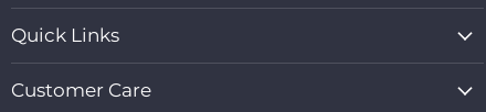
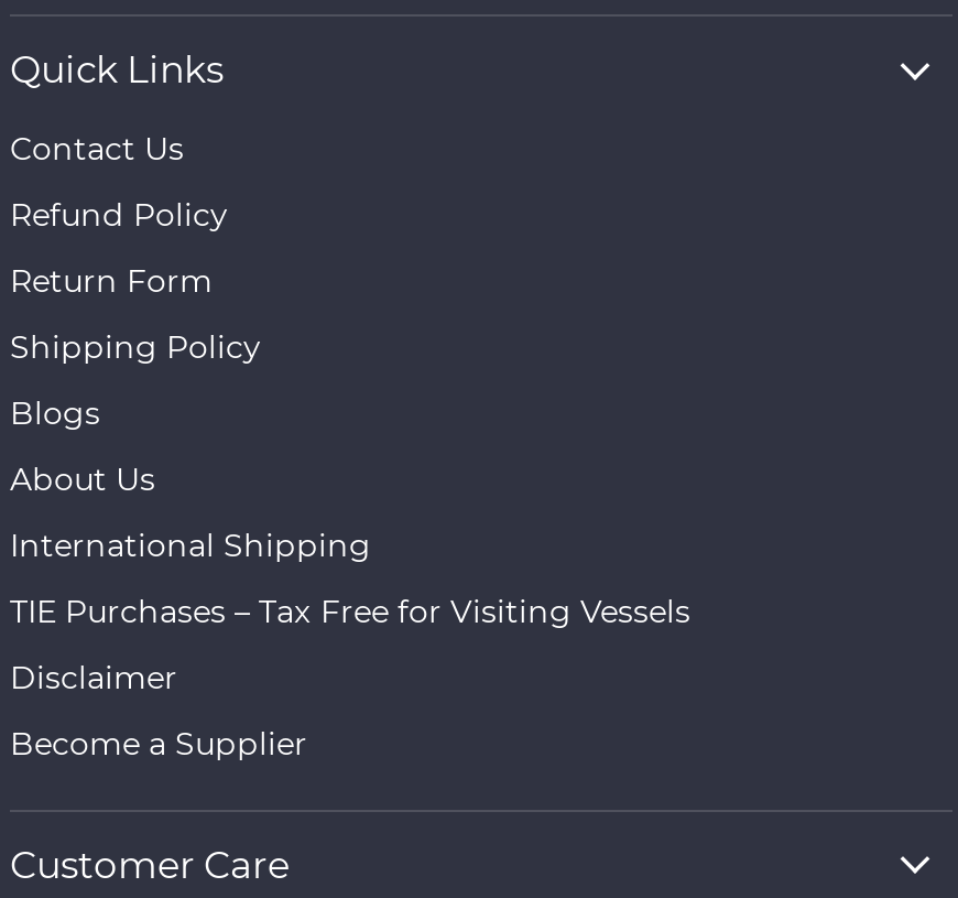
+ Contact Us
+ Refund Policy
+ Return Form
+ Shipping Policy
+ Blogs
+ About Us
+ International Shipping
+ TIE Purchases – Tax Free for Visiting Vessels
+ Disclaimer
+ Become a Supplier
